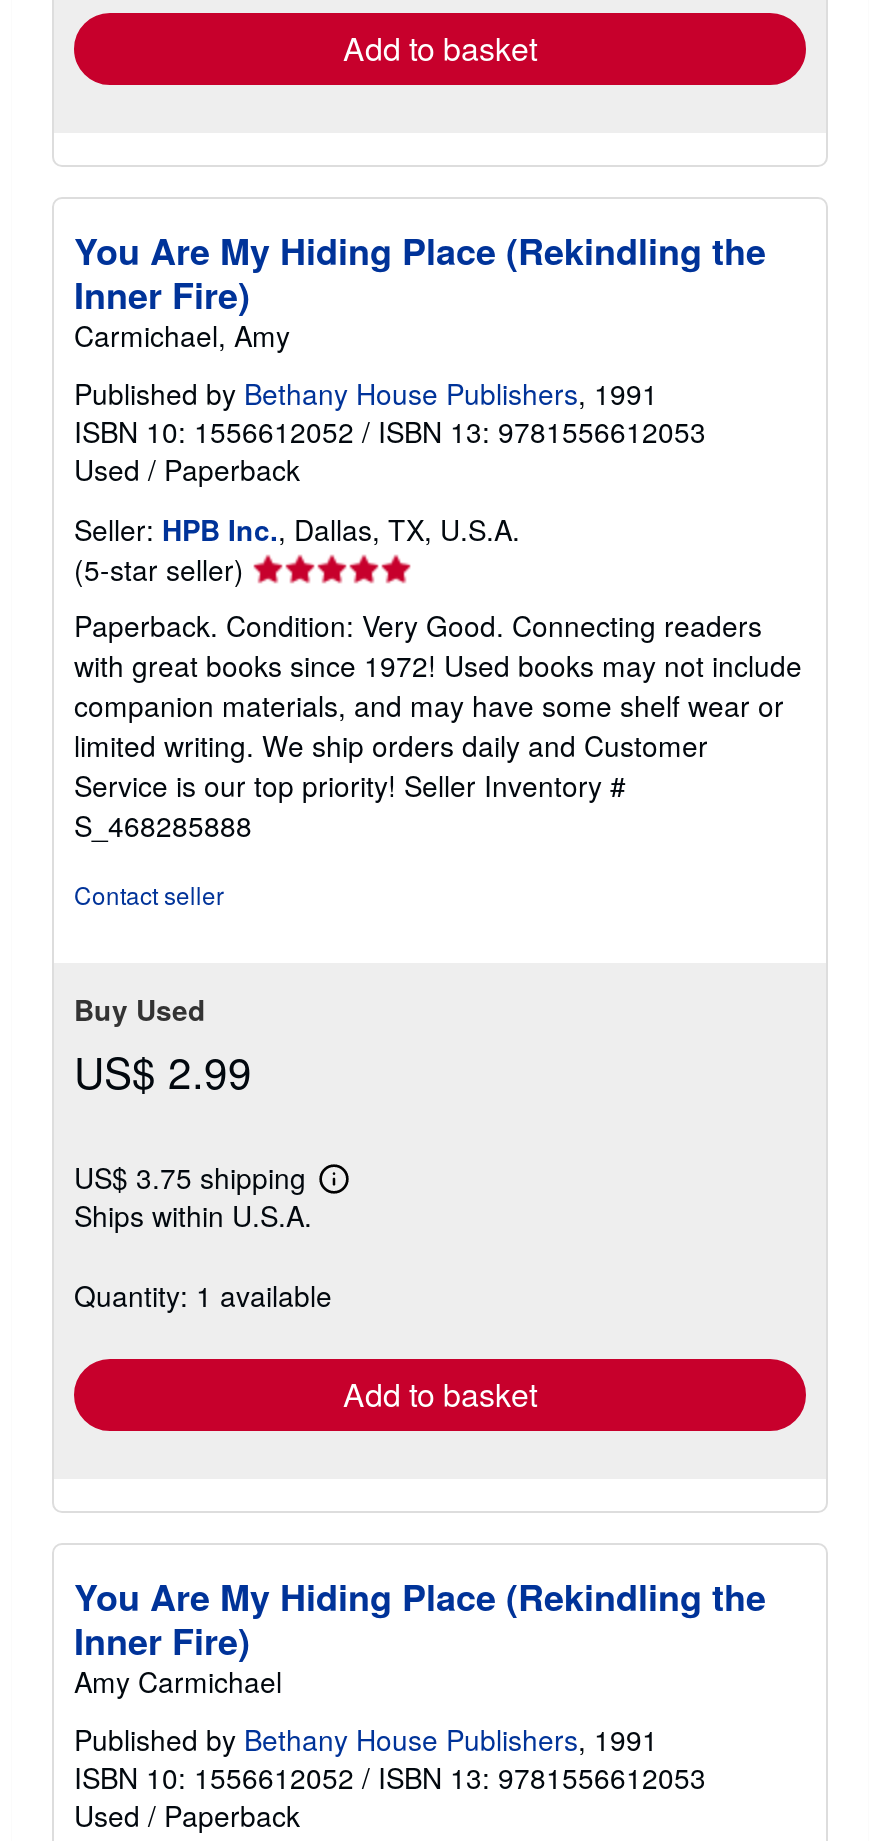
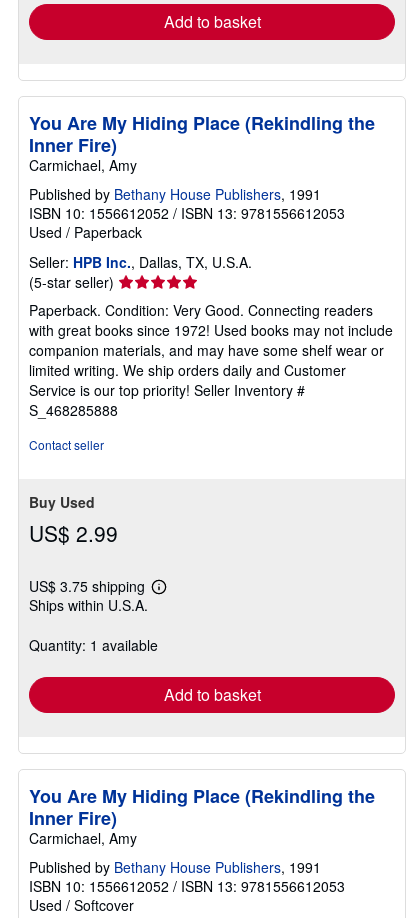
- Amy Carmichael
+ Carmichael, Amy

- Used / Paperback
+ Used / Softcover
